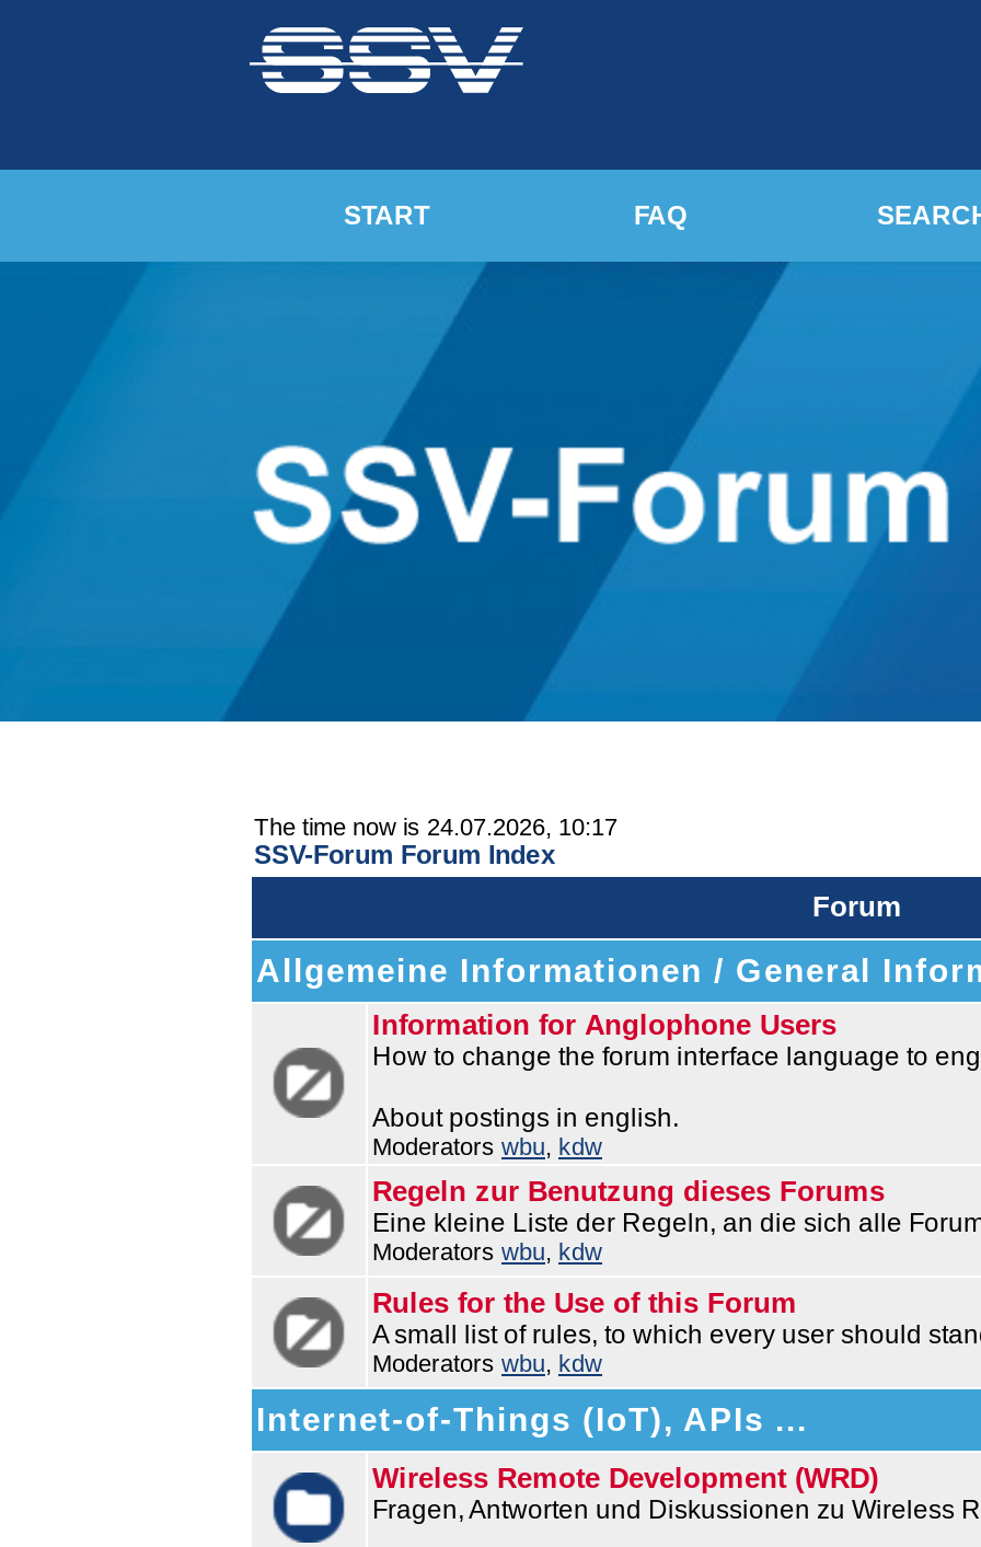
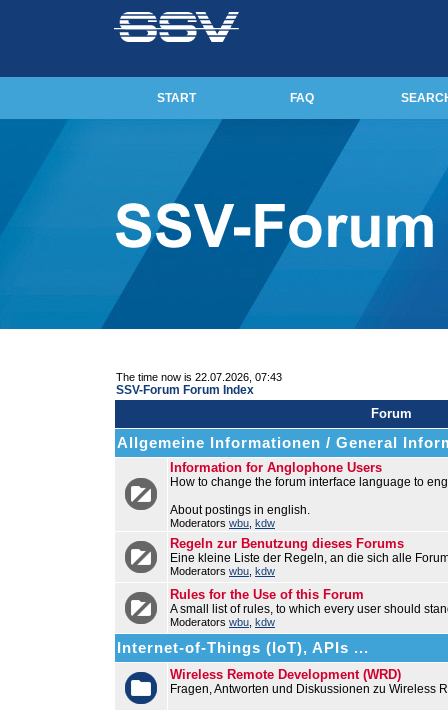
- The time now is 24.07.2026, 10:17
+ The time now is 22.07.2026, 07:43
